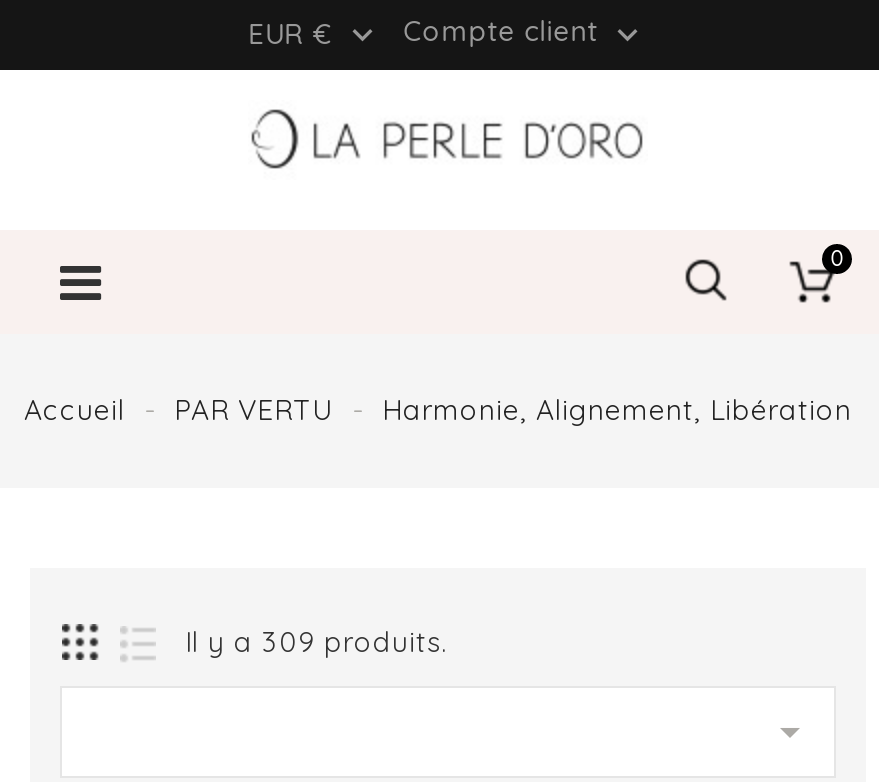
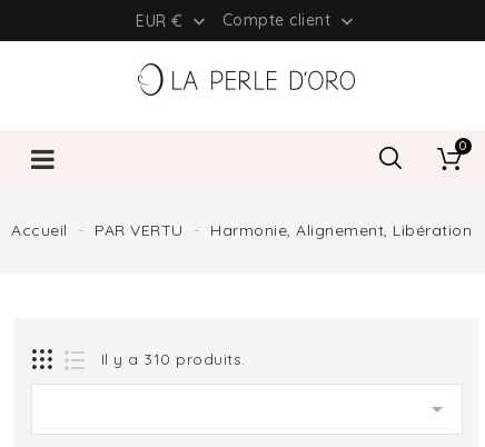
- Il y a 309 produits.
+ Il y a 310 produits.
